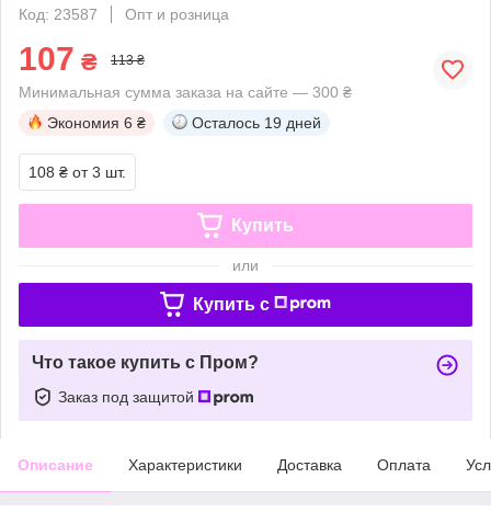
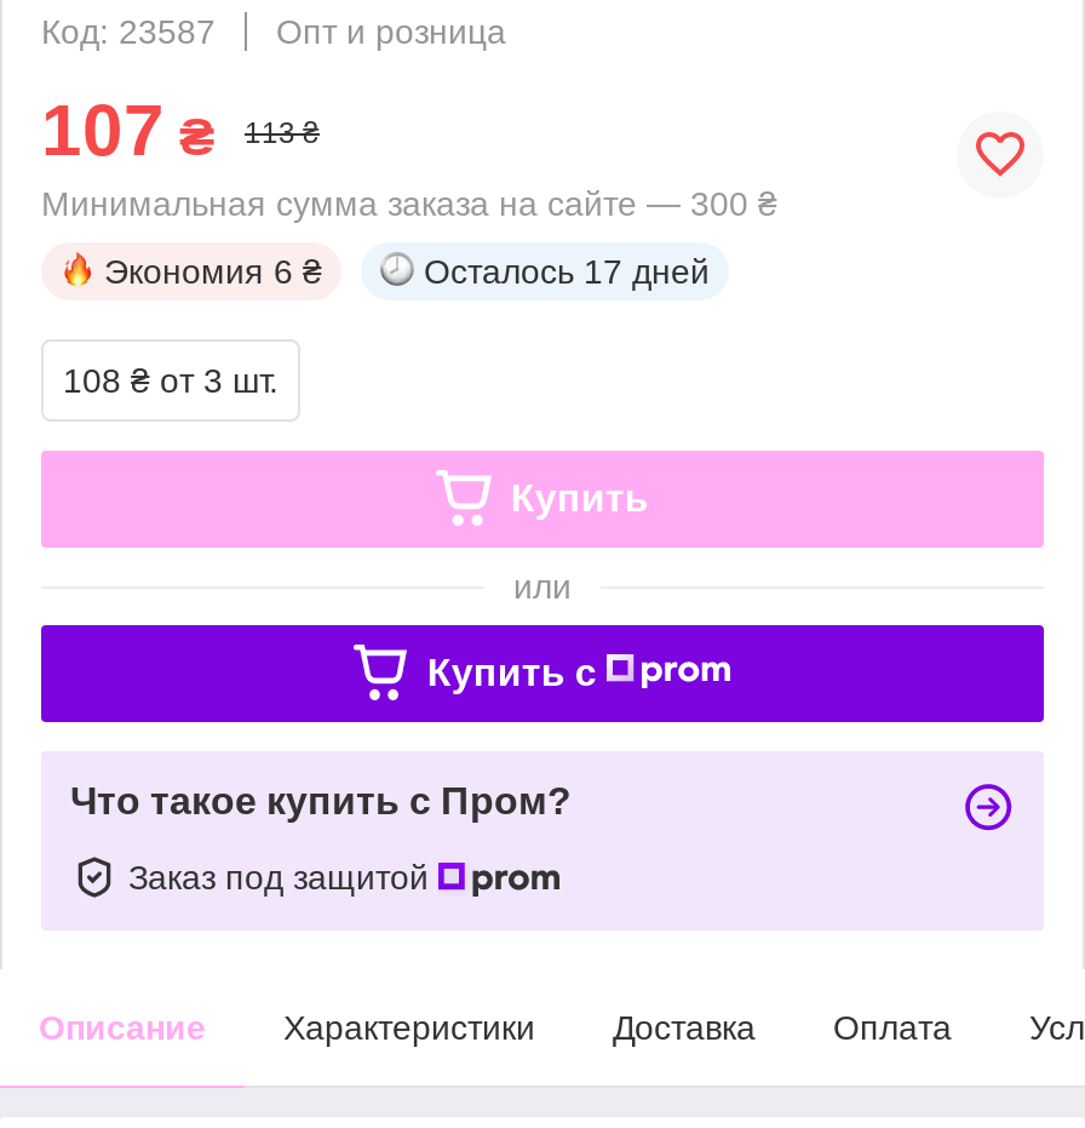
- Осталось 19 дней
+ Осталось 17 дней
